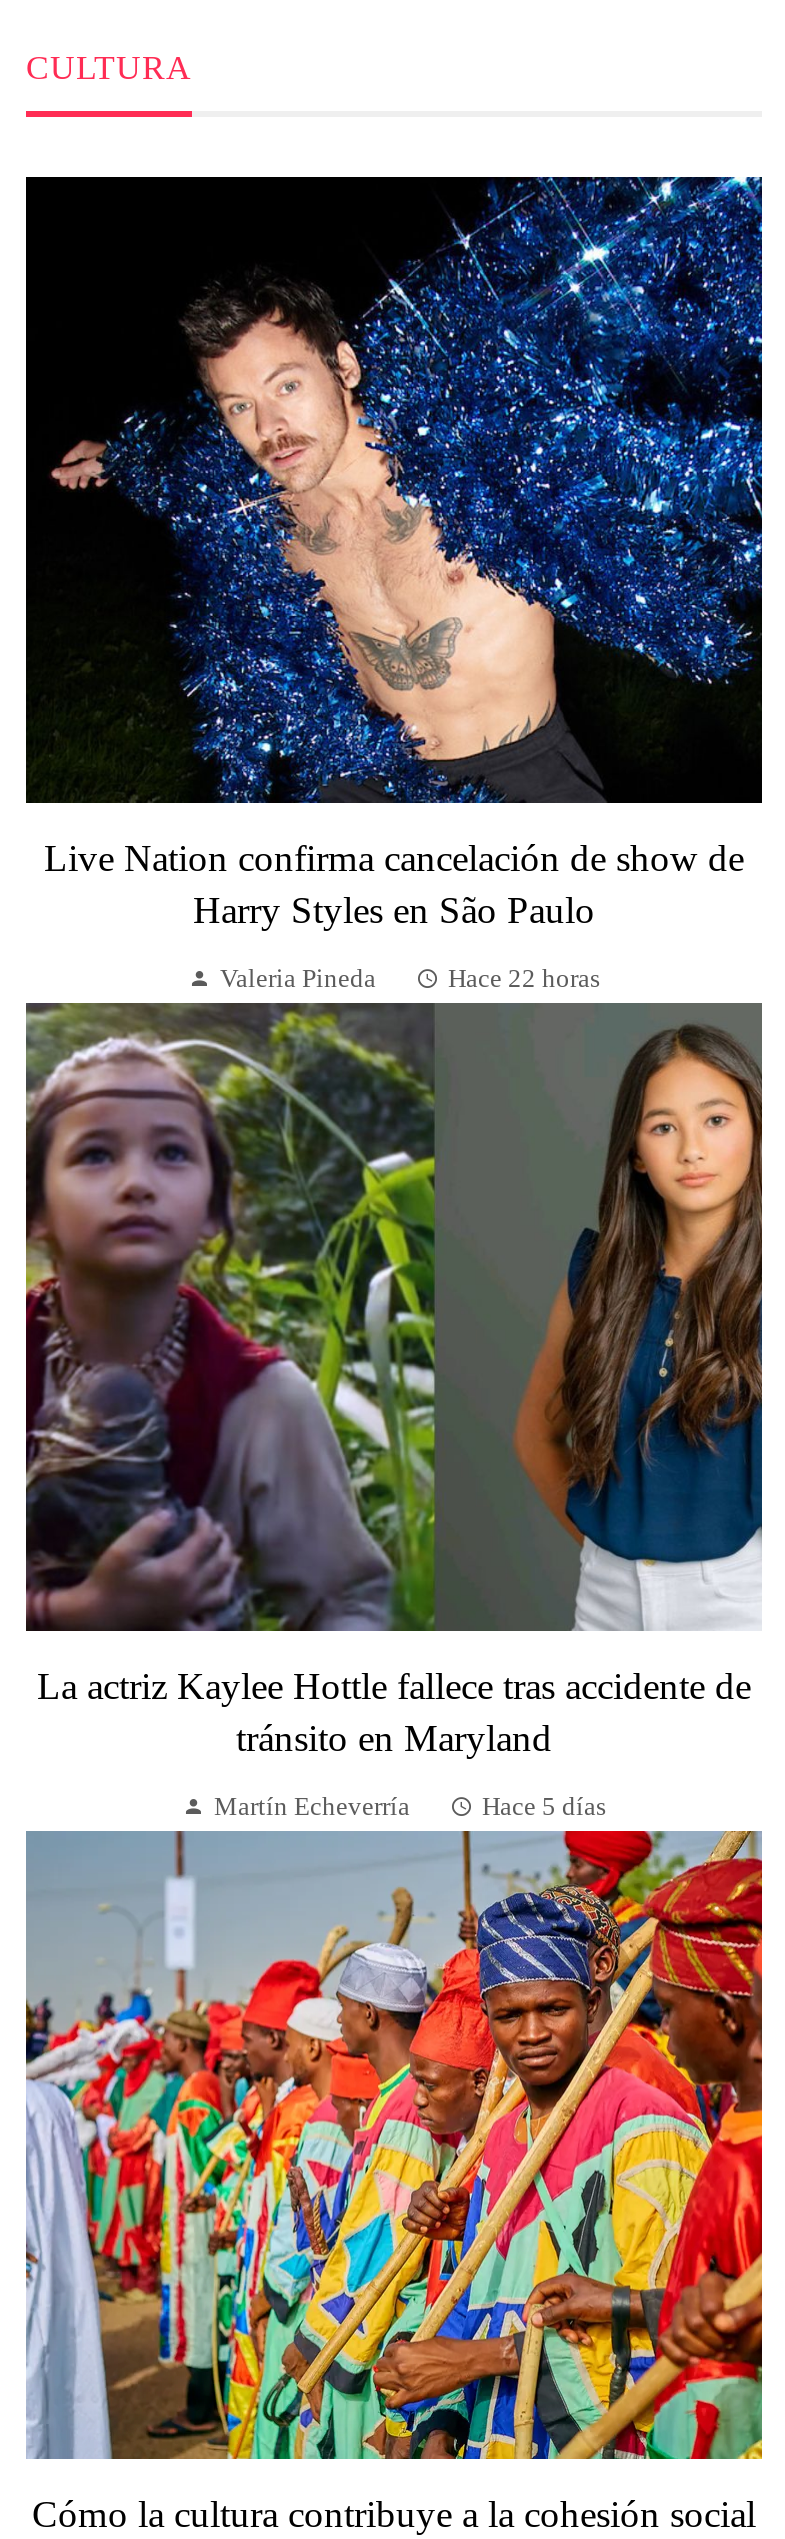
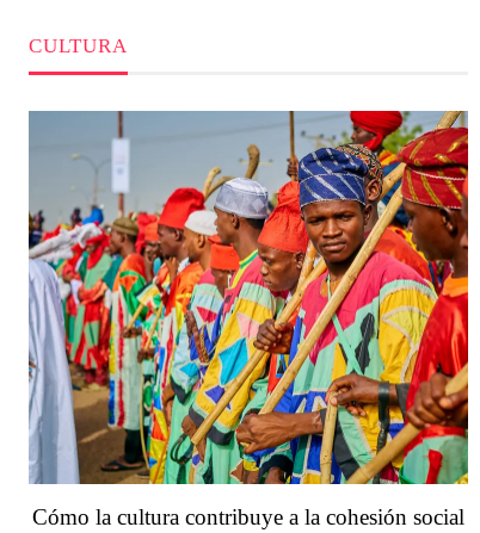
- [image]
- Live Nation confirma cancelación de show de
- Harry Styles en São Paulo
- Valeria Pineda
- Hace 22 horas

- [image]
- La actriz Kaylee Hottle fallece tras accidente de
- tránsito en Maryland
- Martín Echeverría
- Hace 5 días
